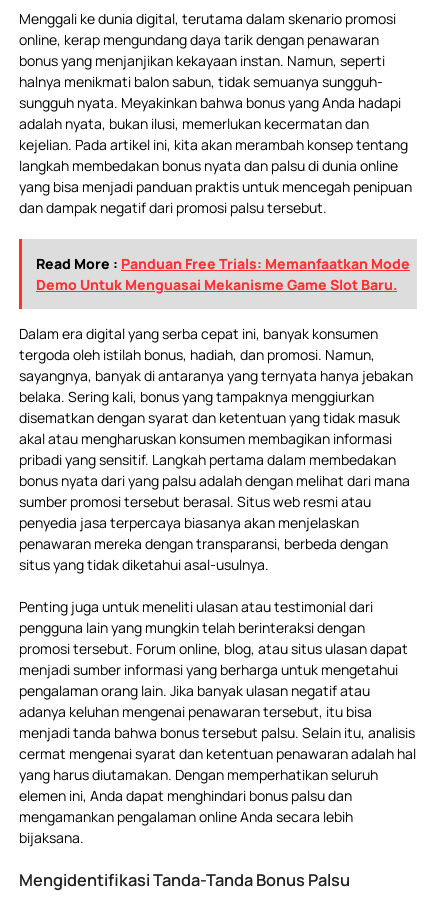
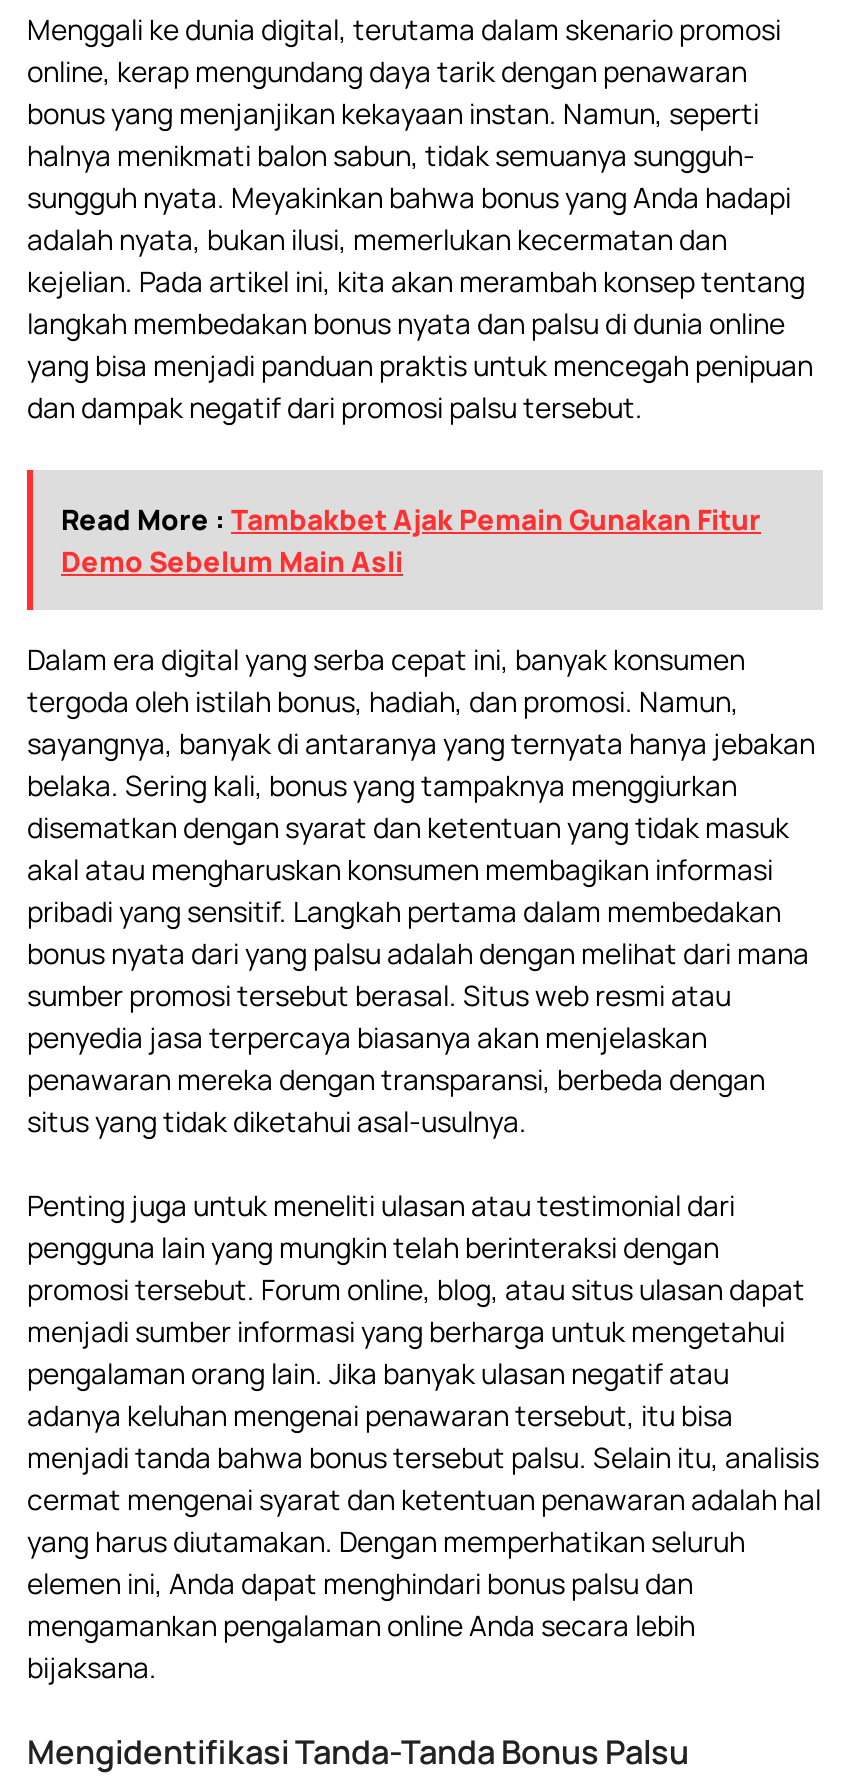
- Read More : Panduan Free Trials: Memanfaatkan Mode
- Demo Untuk Menguasai Mekanisme Game Slot Baru.
+ Read More : Tambakbet Ajak Pemain Gunakan Fitur
+ Demo Sebelum Main Asli
